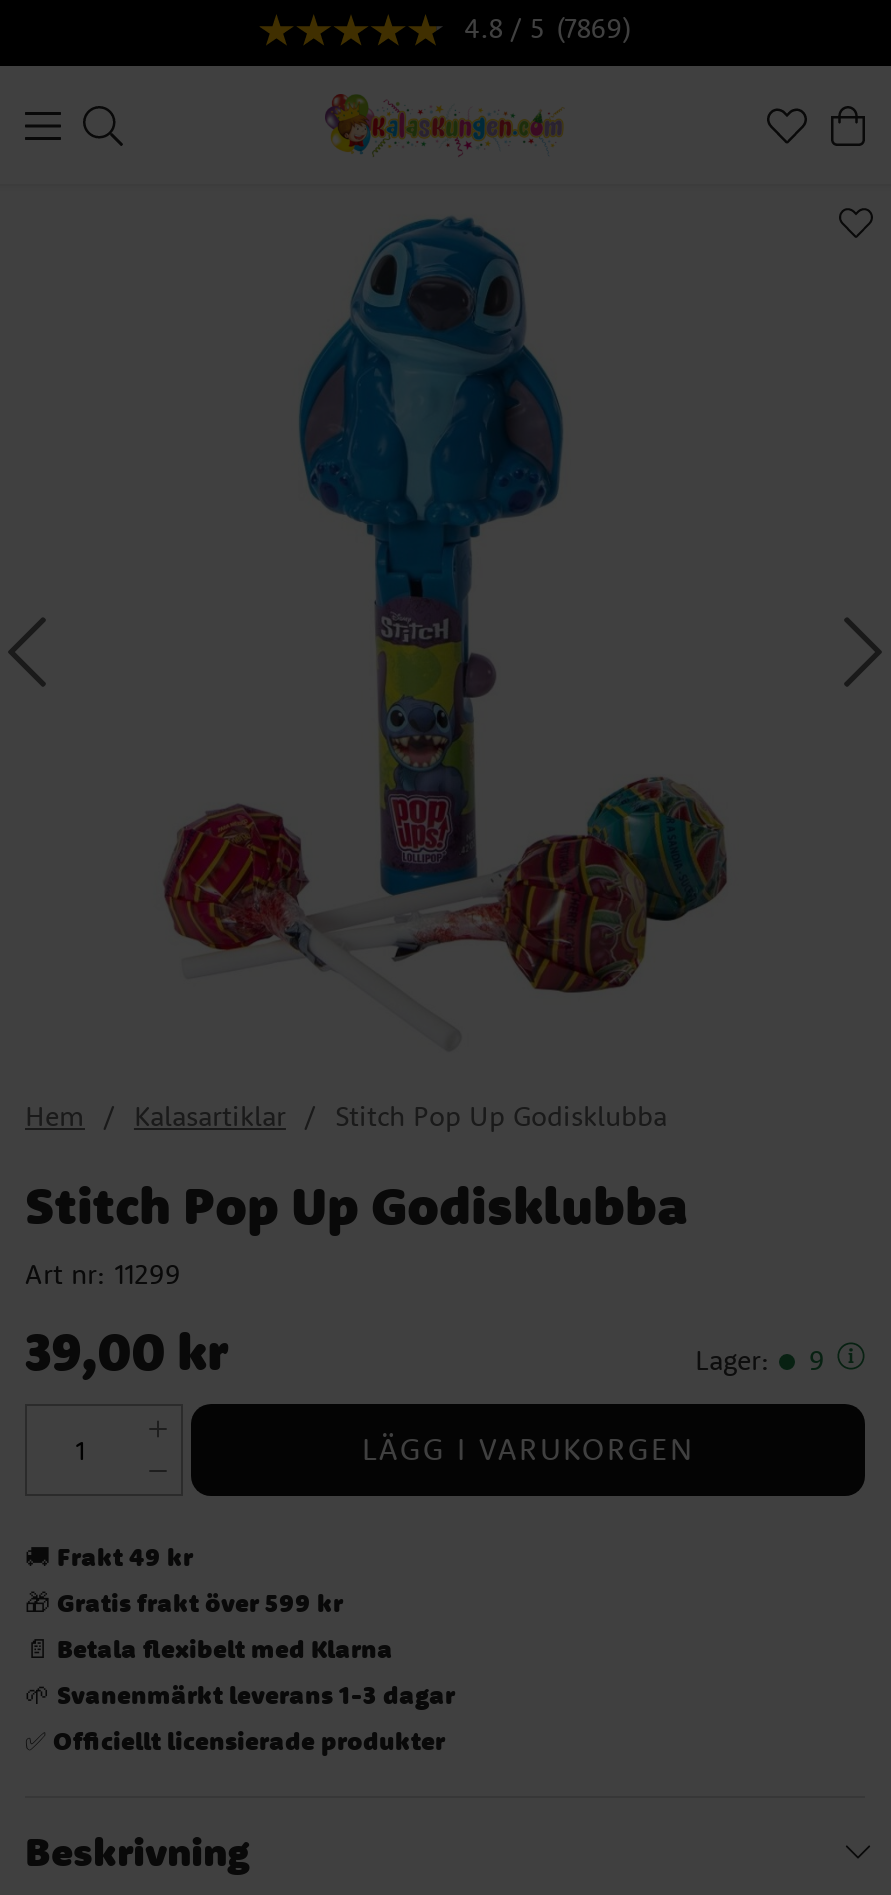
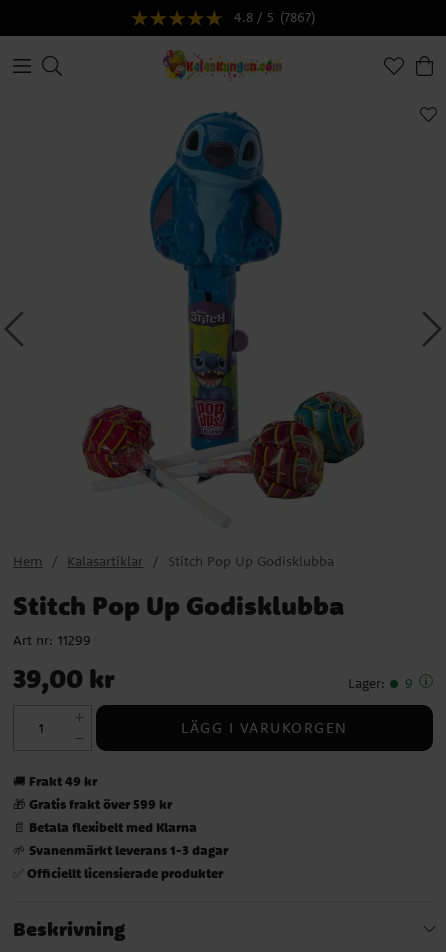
- 4.8 / 5 (7869)
+ 4.8 / 5 (7867)
